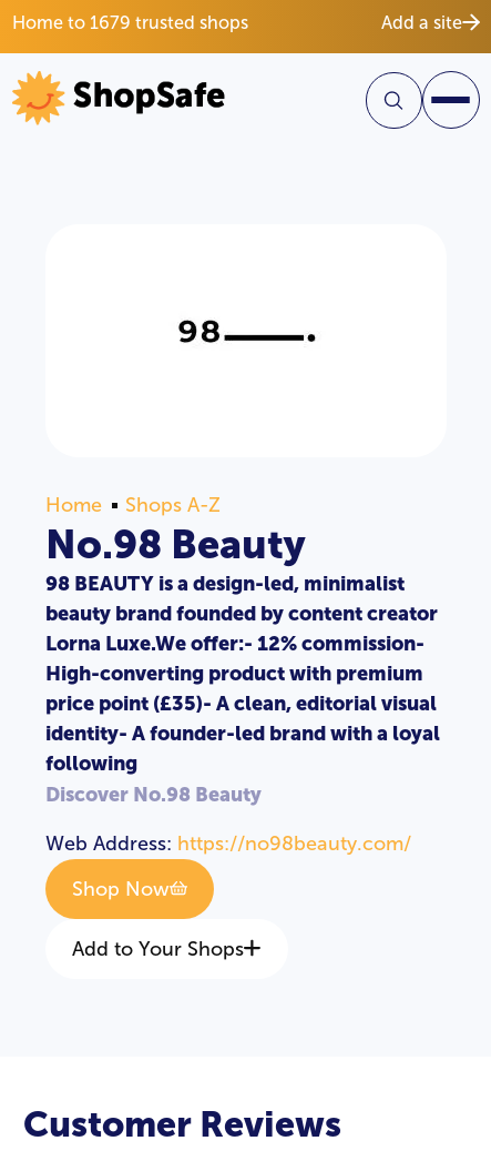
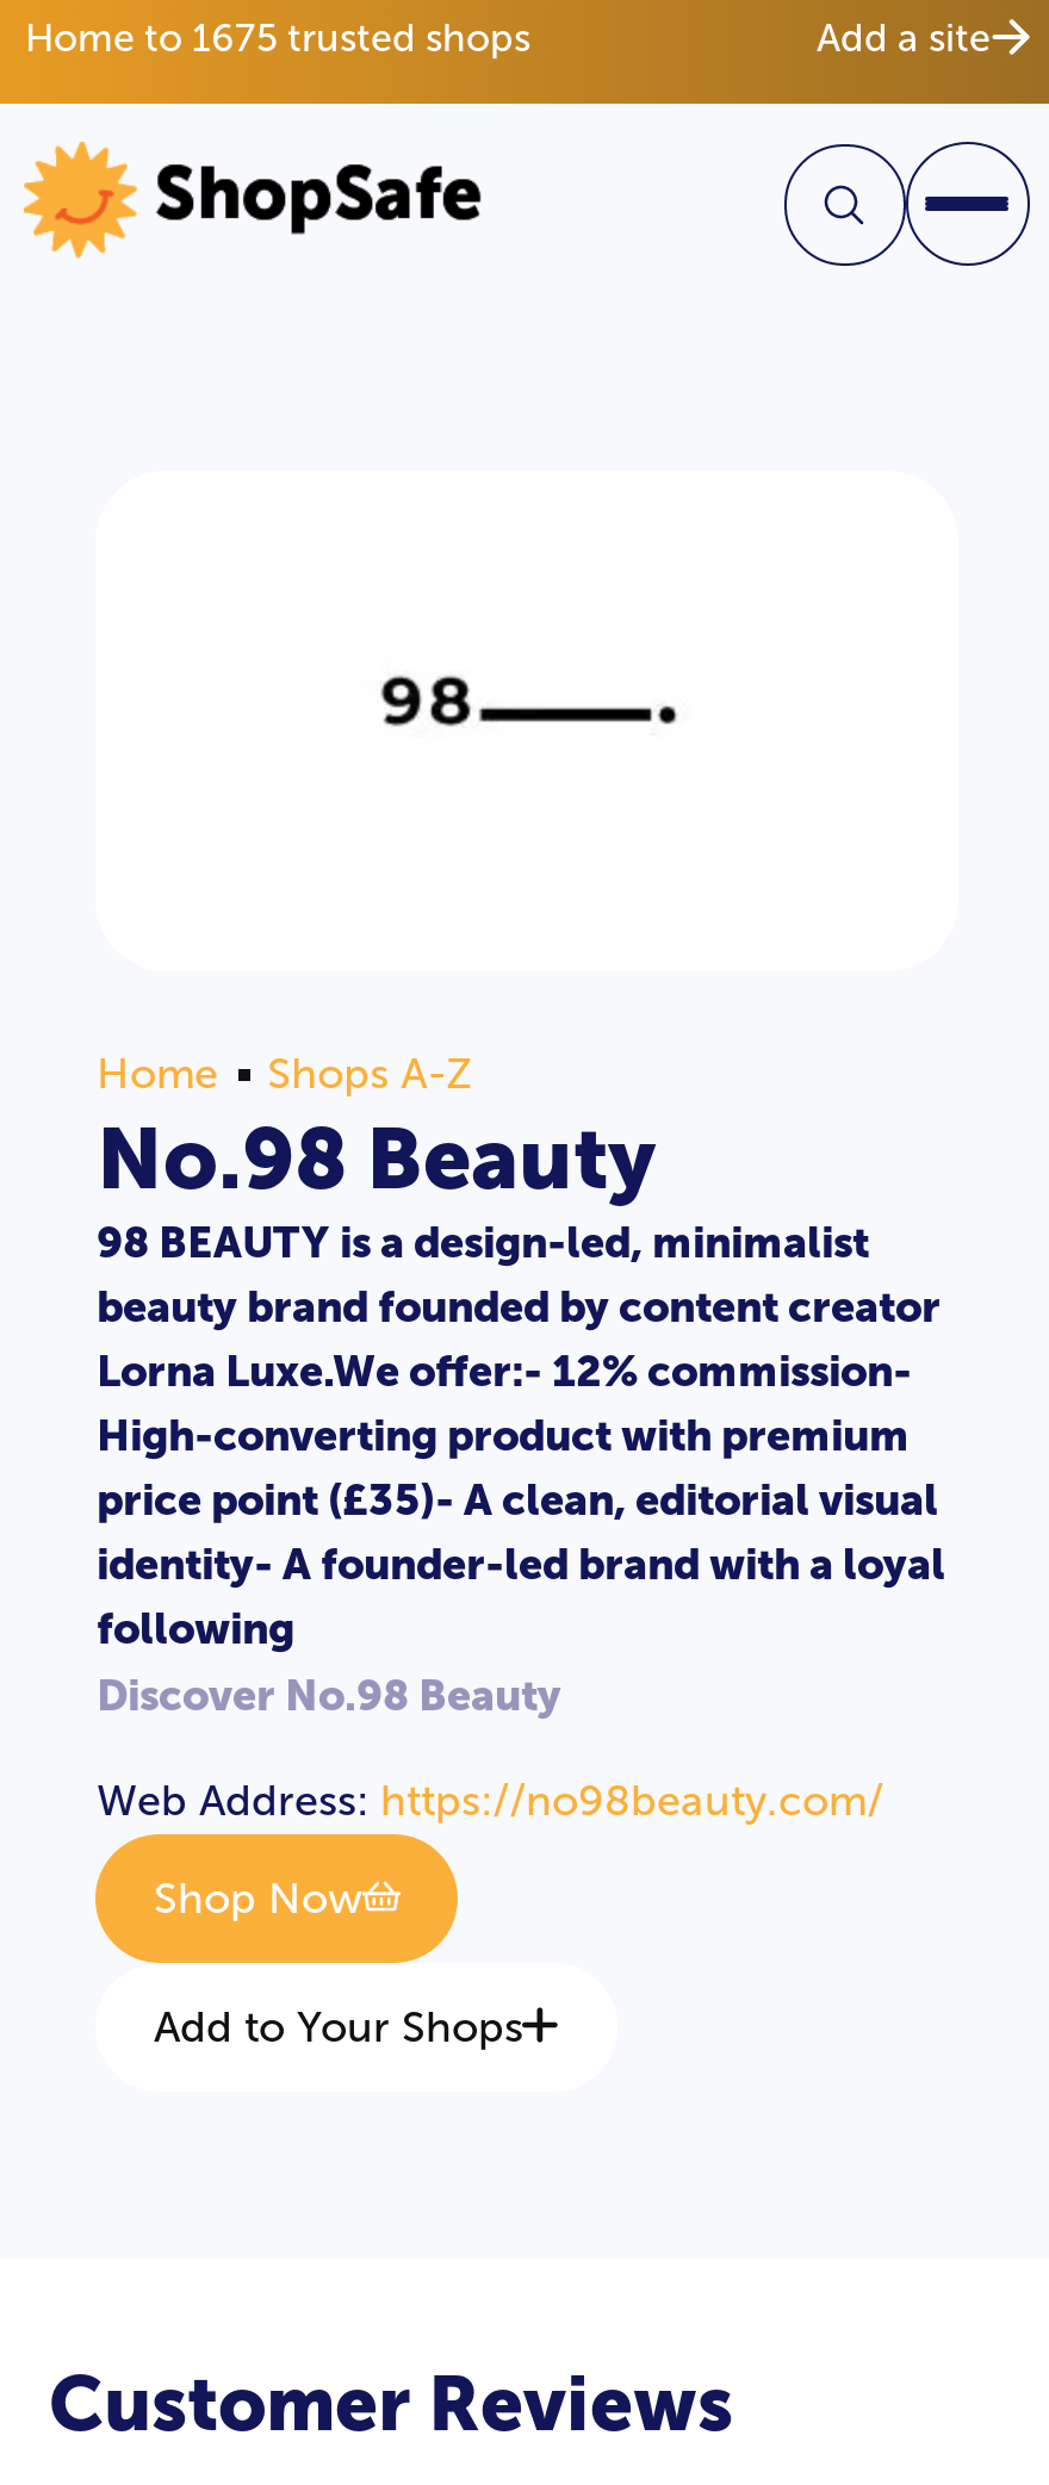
- Home to 1679 trusted shops
+ Home to 1675 trusted shops
